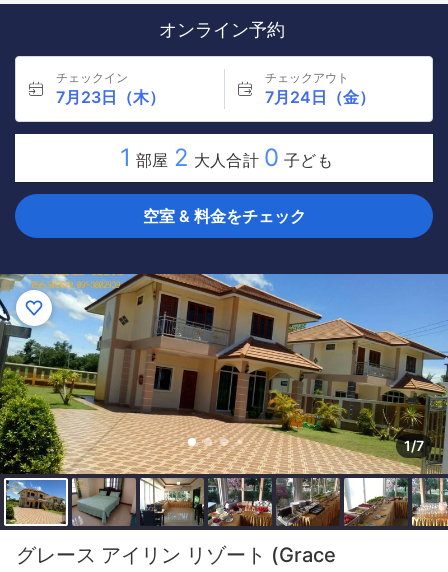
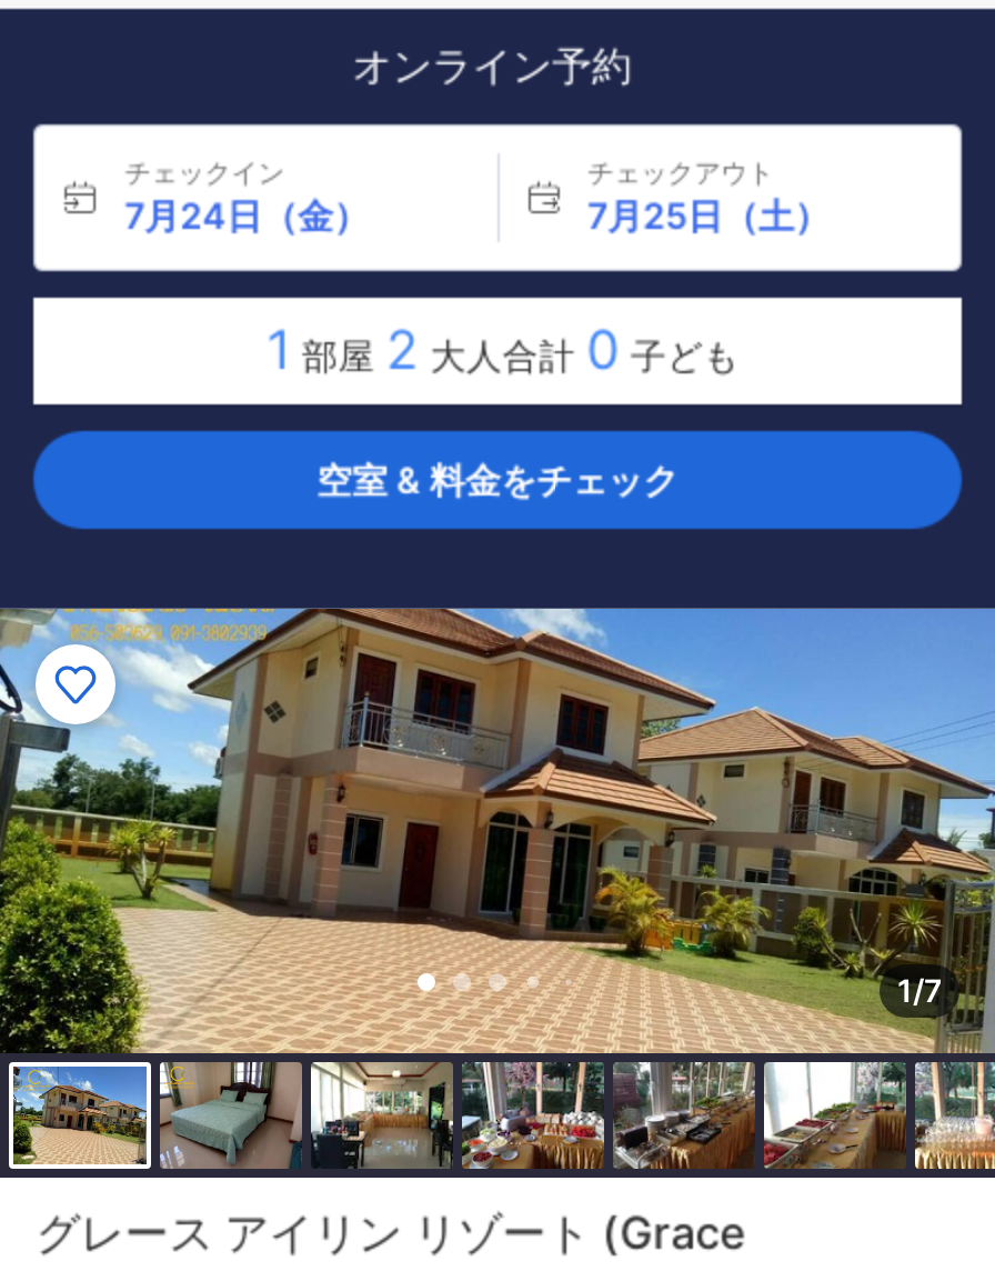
- 7月23日（木）
+ 7月24日（金）

- 7月24日（金）
+ 7月25日（土）
